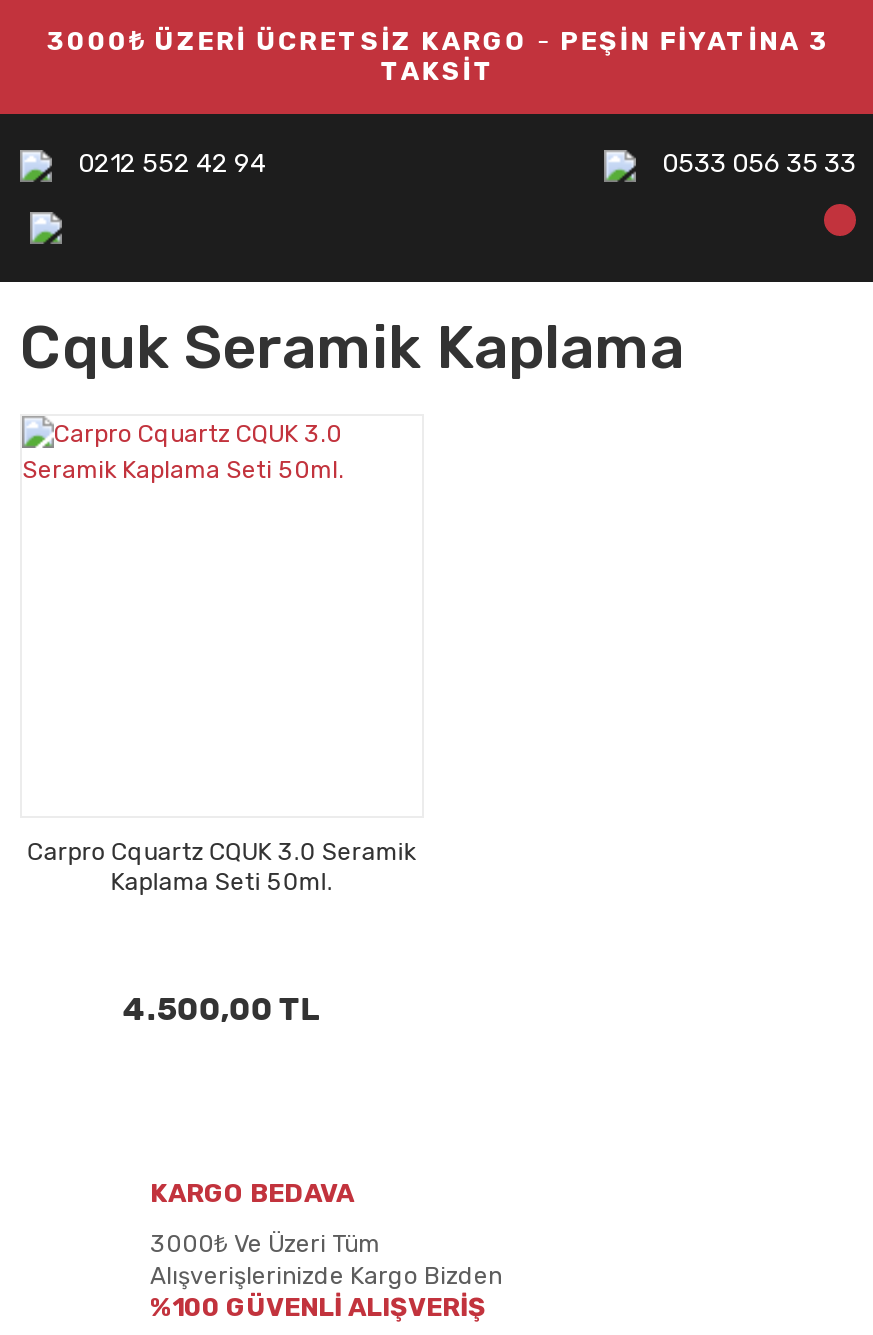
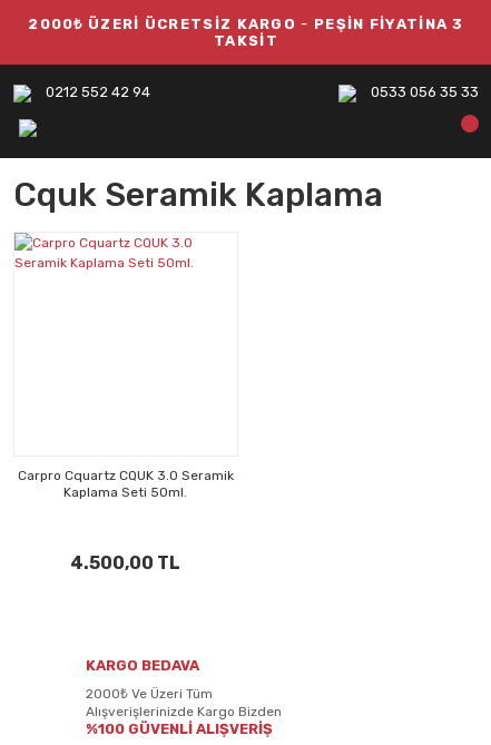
- 3000₺ ÜZERİ ÜCRETSİZ KARGO - PEŞİN FİYATİNA 3
+ 2000₺ ÜZERİ ÜCRETSİZ KARGO - PEŞİN FİYATİNA 3

- 3000₺ Ve Üzeri Tüm
+ 2000₺ Ve Üzeri Tüm
